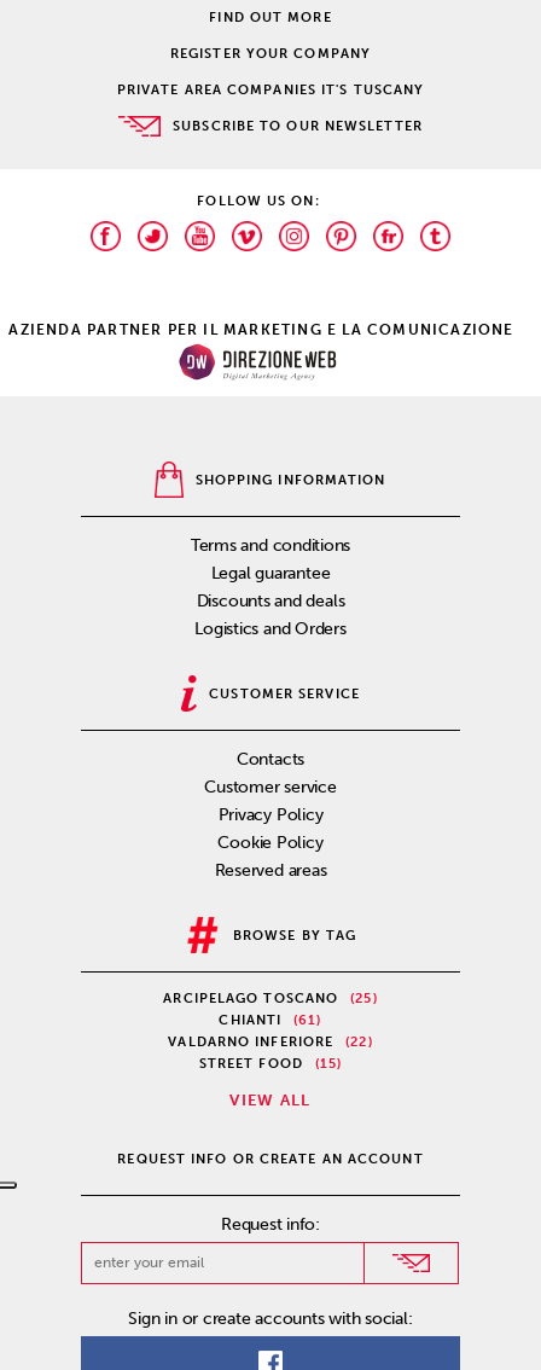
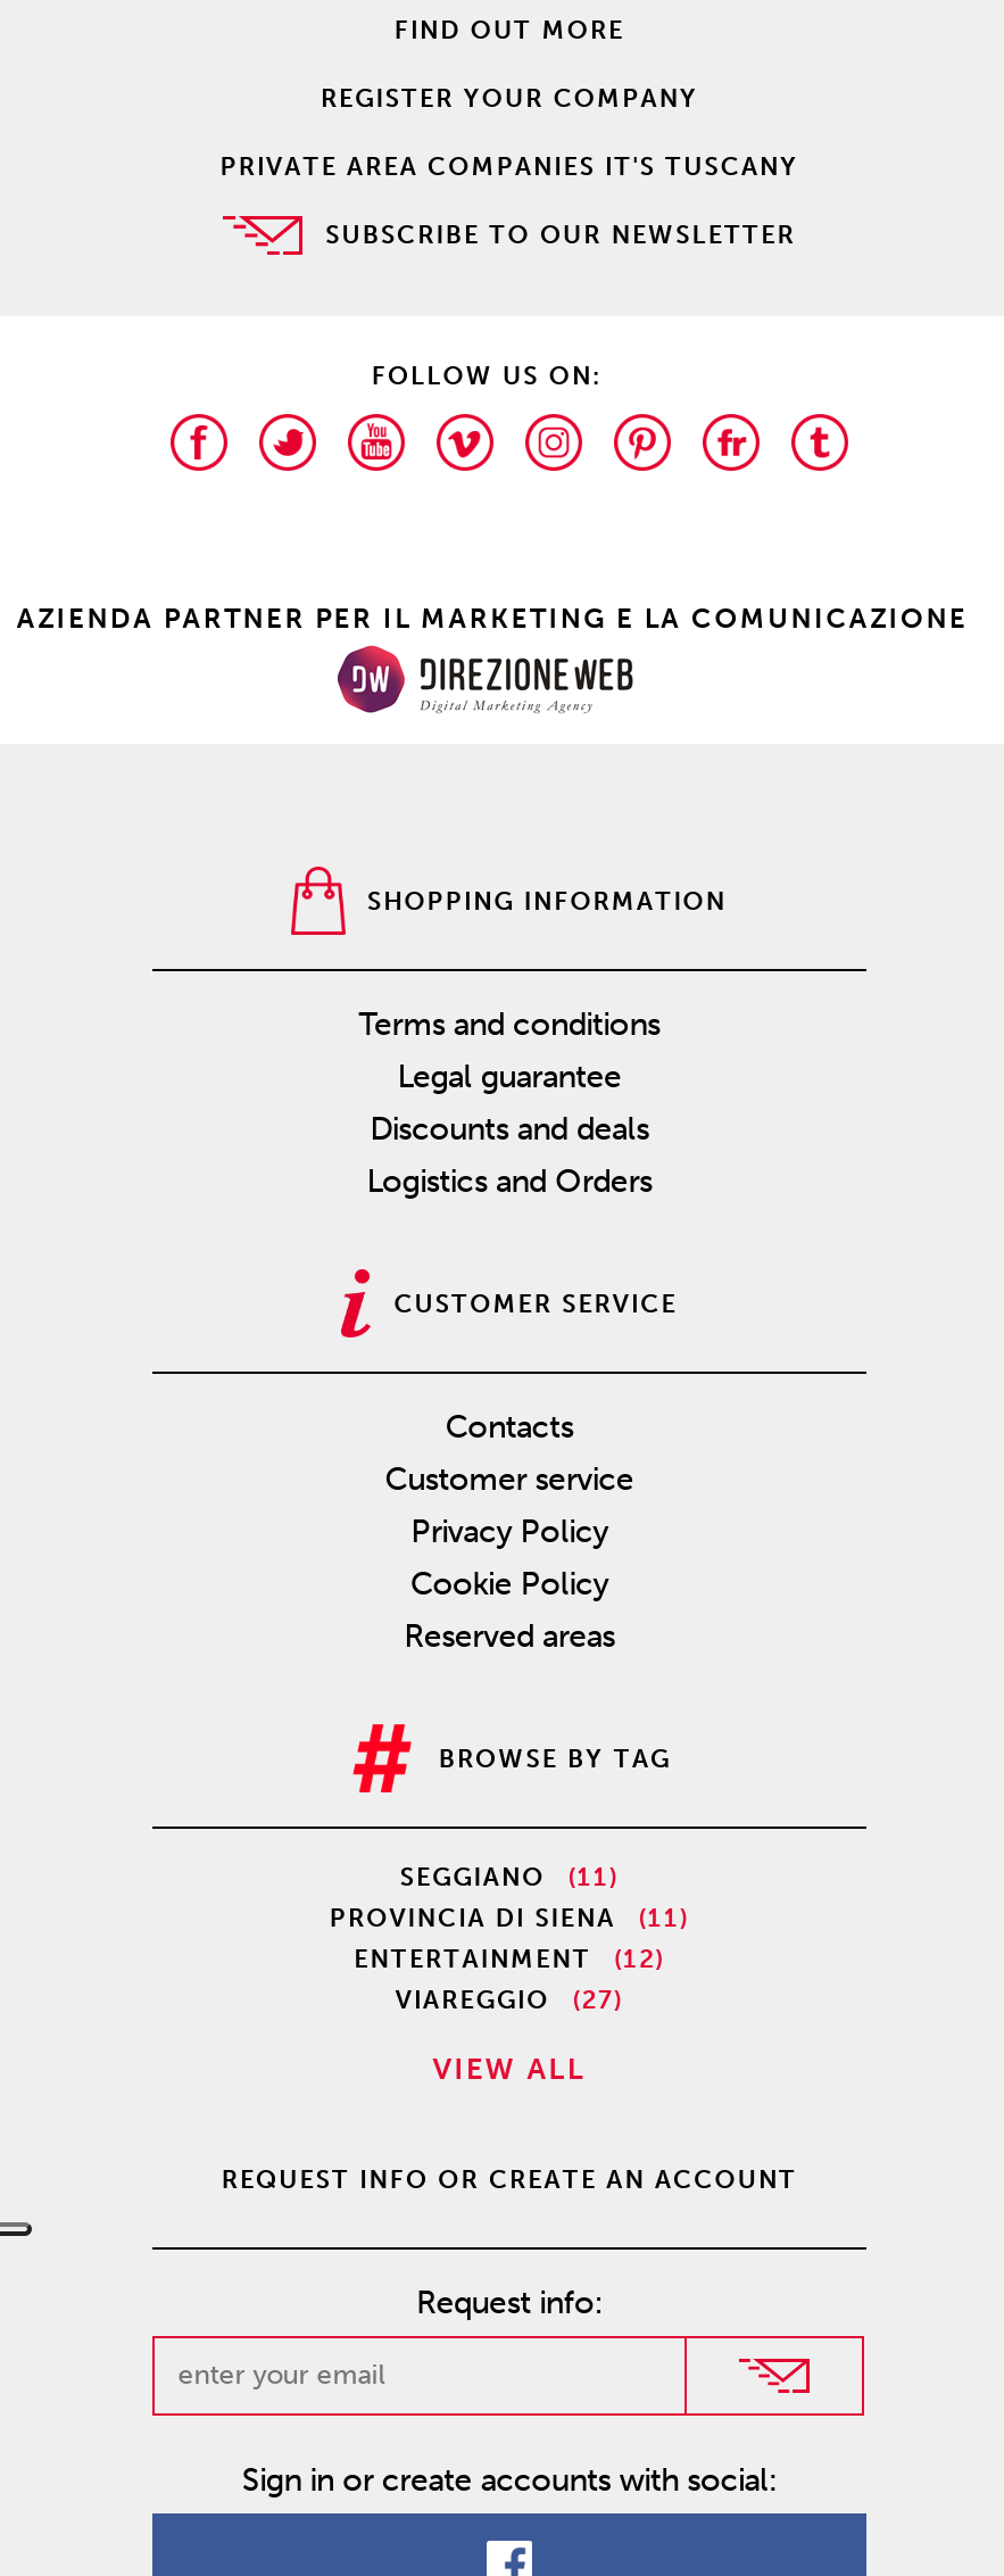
- ARCIPELAGO TOSCANO
- (25)
- CHIANTI
- (61)
- VALDARNO INFERIORE
- (22)
- STREET FOOD
- (15)
+ SEGGIANO
+ (11)
+ PROVINCIA DI SIENA
+ (11)
+ ENTERTAINMENT
+ (12)
+ VIAREGGIO
+ (27)
